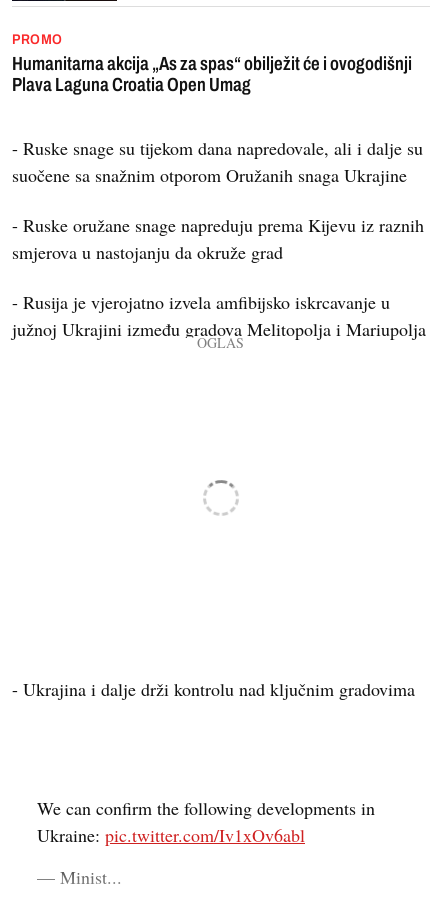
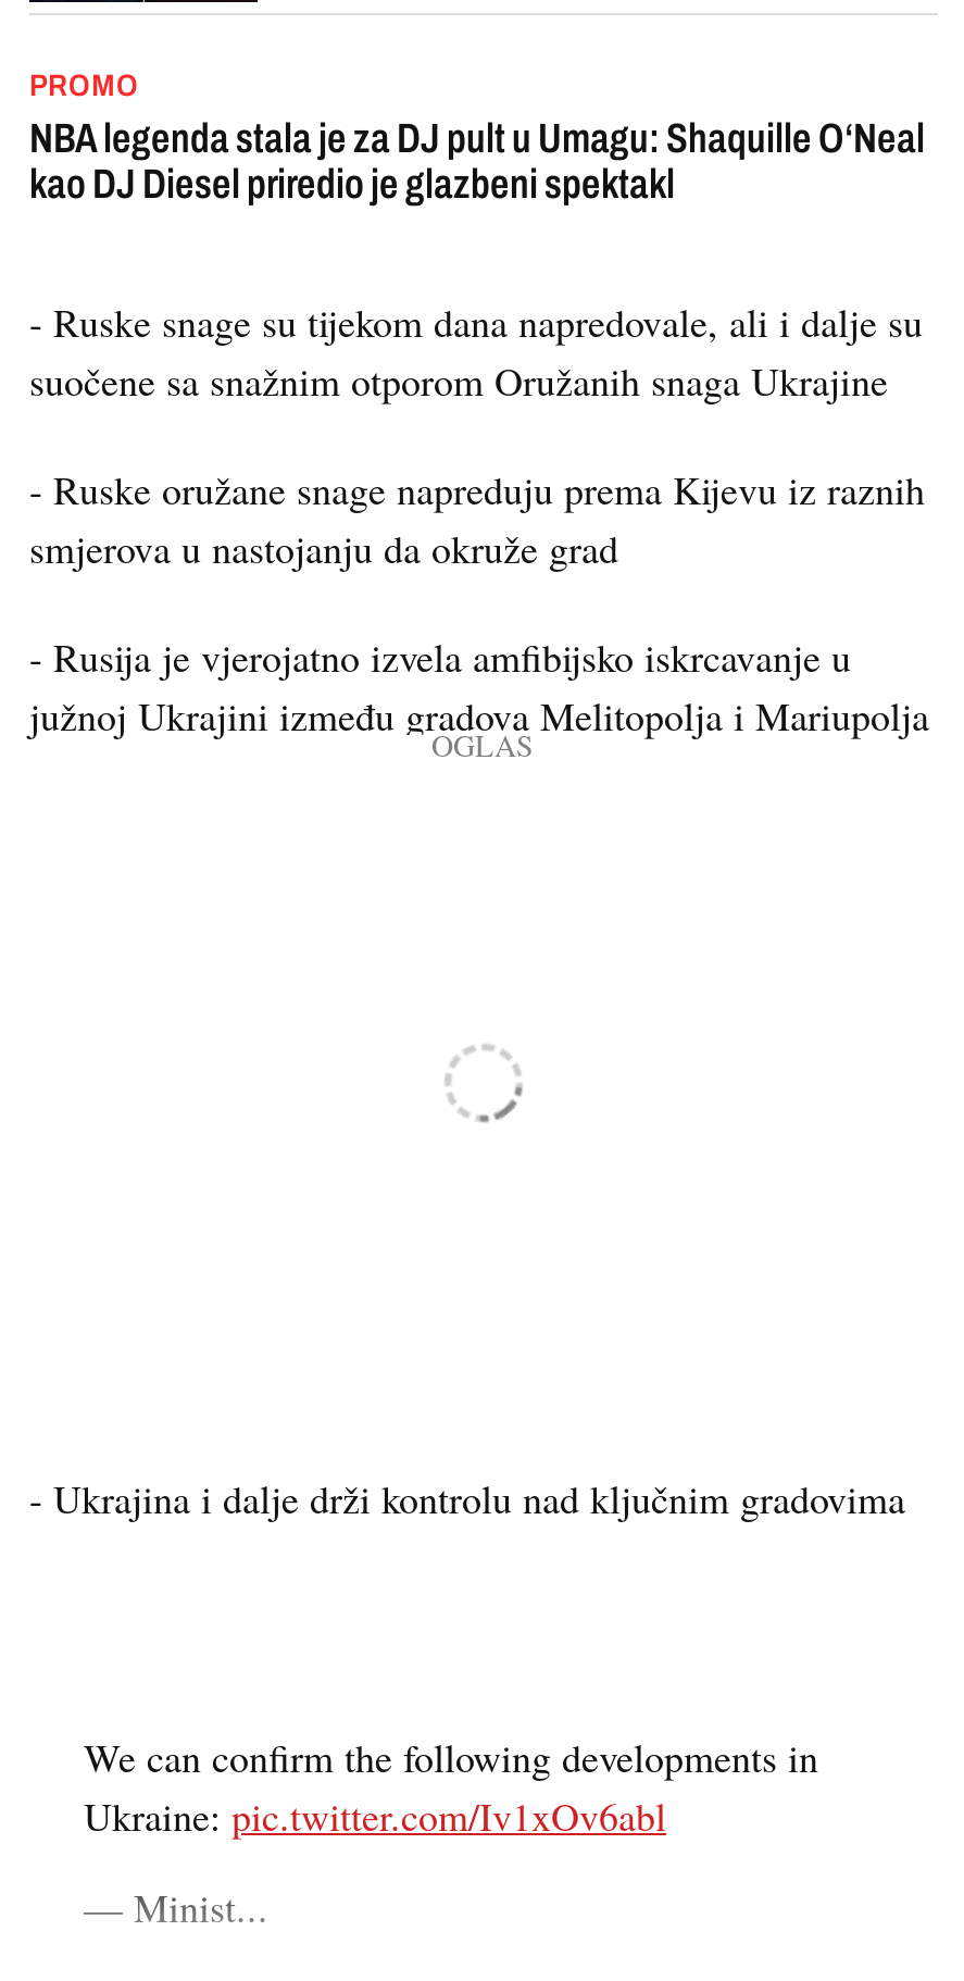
- Humanitarna akcija „As za spas“ obilježit će i ovogodišnji
- Plava Laguna Croatia Open Umag
+ NBA legenda stala je za DJ pult u Umagu: Shaquille O‘Neal
+ kao DJ Diesel priredio je glazbeni spektakl
